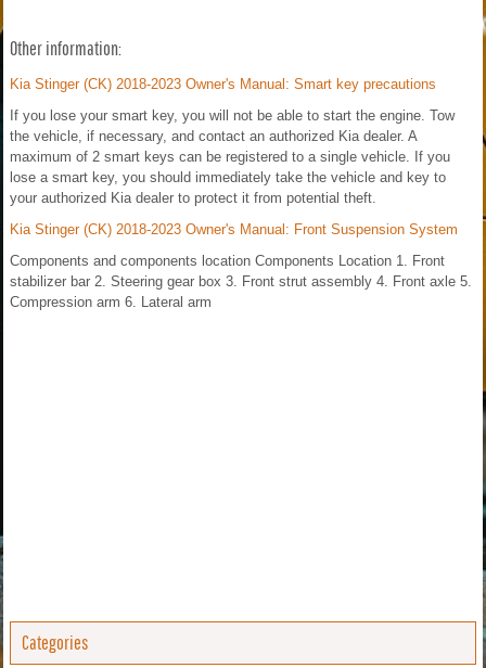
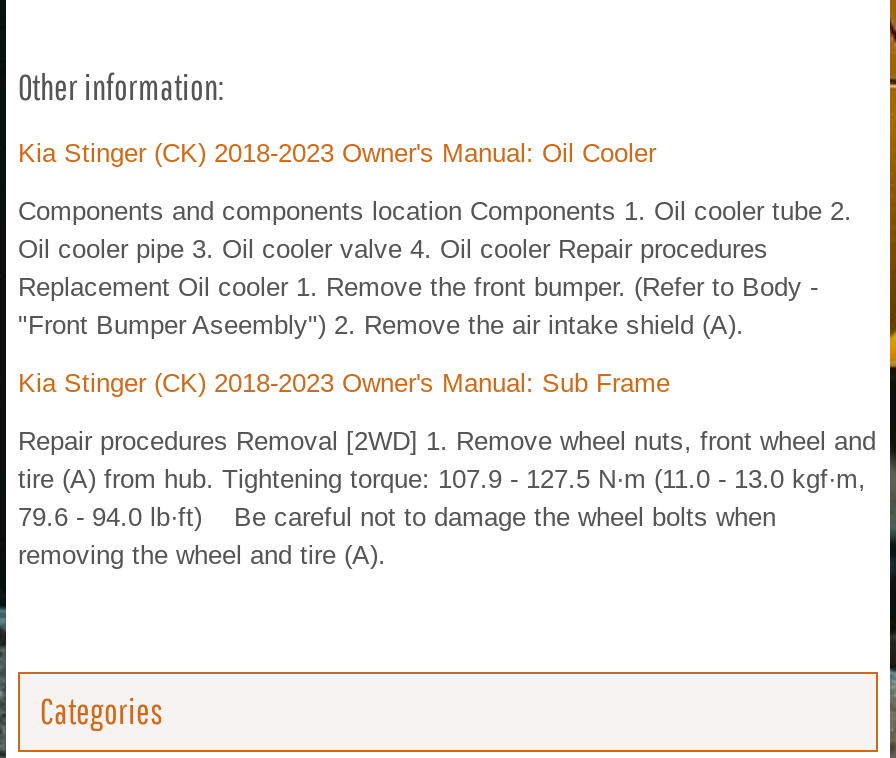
- Kia Stinger (CK) 2018-2023 Owner's Manual: Smart key precautions
+ Kia Stinger (CK) 2018-2023 Owner's Manual: Oil Cooler

- If you lose your smart key, you will not be able to start the engine. Tow
- the vehicle, if necessary, and contact an authorized Kia dealer. A
- maximum of 2 smart keys can be registered to a single vehicle. If you
- lose a smart key, you should immediately take the vehicle and key to
- your authorized Kia dealer to protect it from potential theft.
+ Components and components location Components 1. Oil cooler tube 2.
+ Oil cooler pipe 3. Oil cooler valve 4. Oil cooler Repair procedures
+ Replacement Oil cooler 1. Remove the front bumper. (Refer to Body -
+ "Front Bumper Aseembly") 2. Remove the air intake shield (A).

- Kia Stinger (CK) 2018-2023 Owner's Manual: Front Suspension System
+ Kia Stinger (CK) 2018-2023 Owner's Manual: Sub Frame

- Components and components location Components Location 1. Front
- stabilizer bar 2. Steering gear box 3. Front strut assembly 4. Front axle 5.
- Compression arm 6. Lateral arm
+ Repair procedures Removal [2WD] 1. Remove wheel nuts, front wheel and
+ tire (A) from hub. Tightening torque: 107.9 - 127.5 N·m (11.0 - 13.0 kgf·m,
+ 79.6 - 94.0 lb·ft) Be careful not to damage the wheel bolts when
+ removing the wheel and tire (A).
